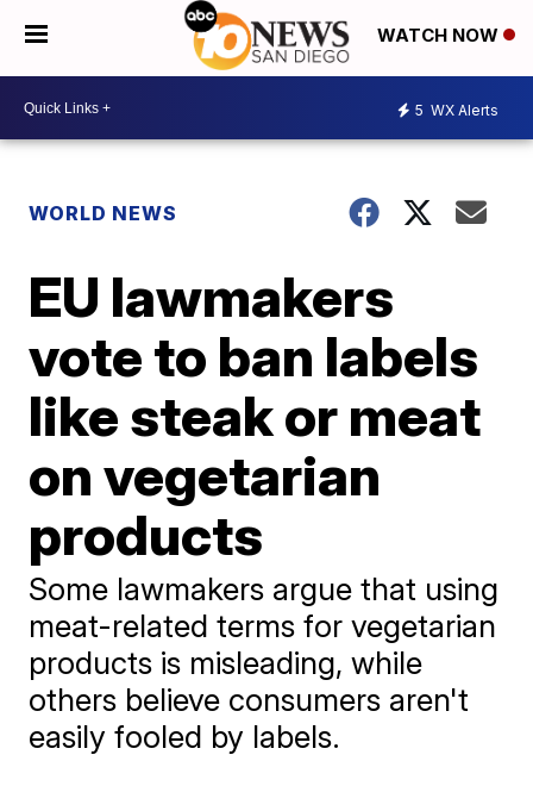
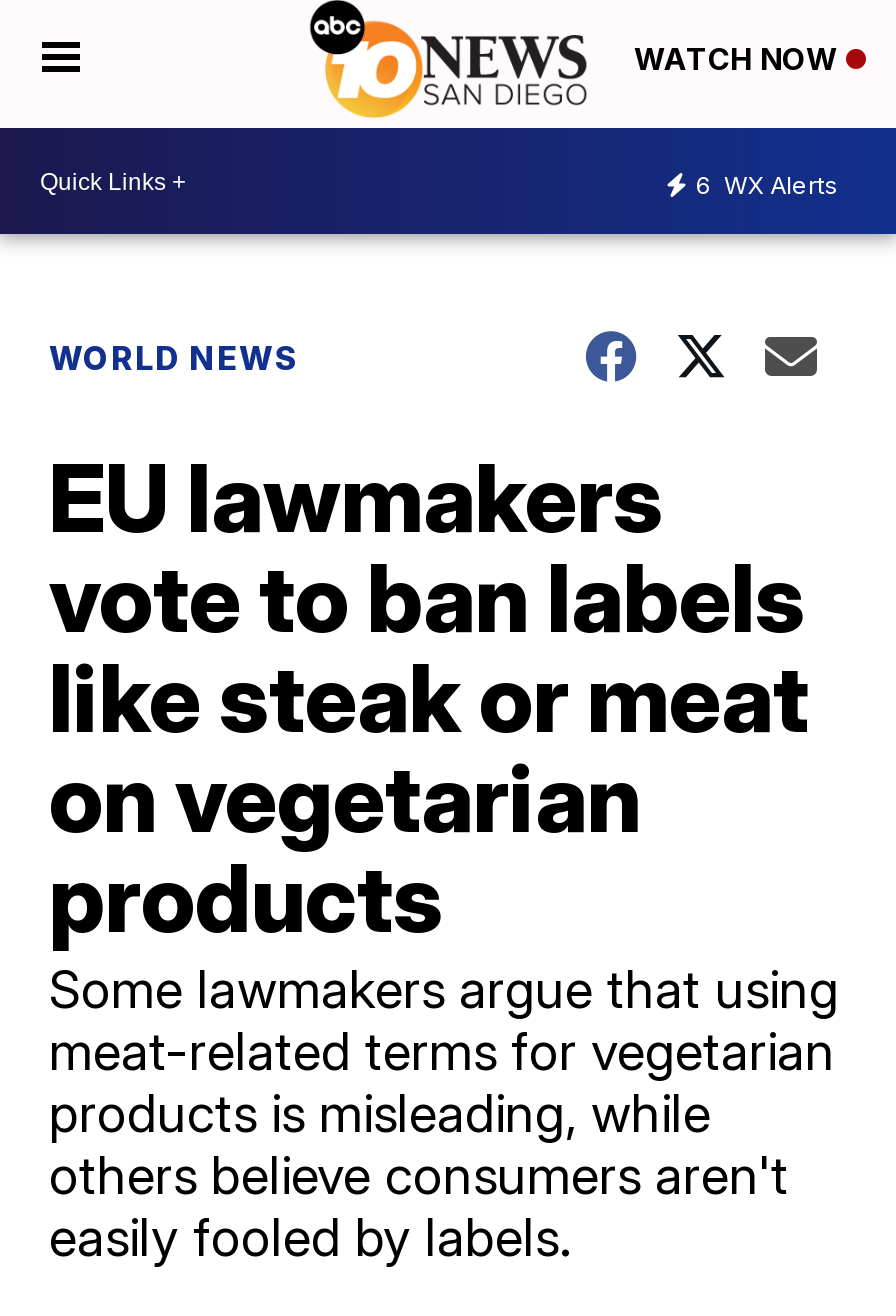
- 5 WX Alerts
+ 6 WX Alerts
